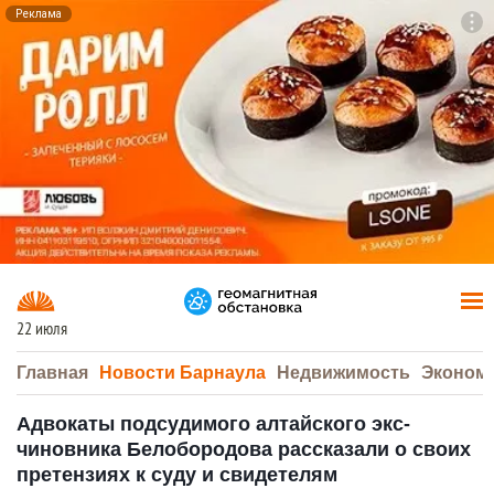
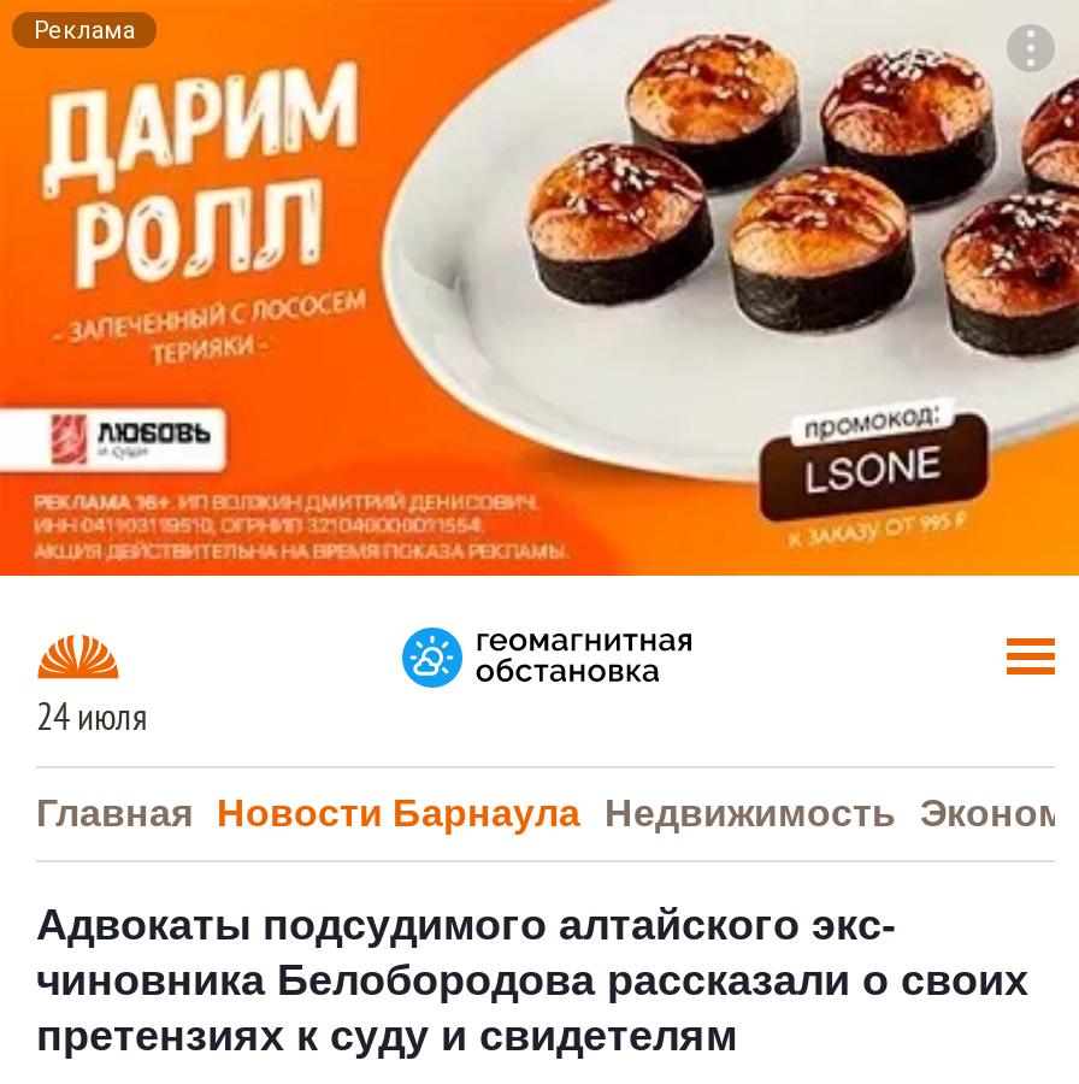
- 22 июля
+ 24 июля
